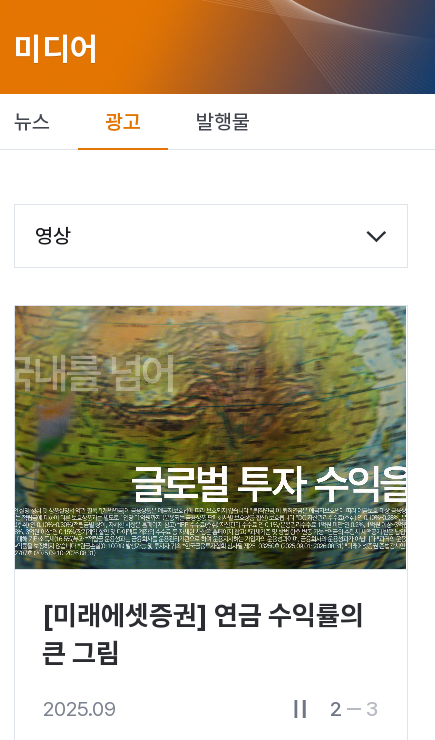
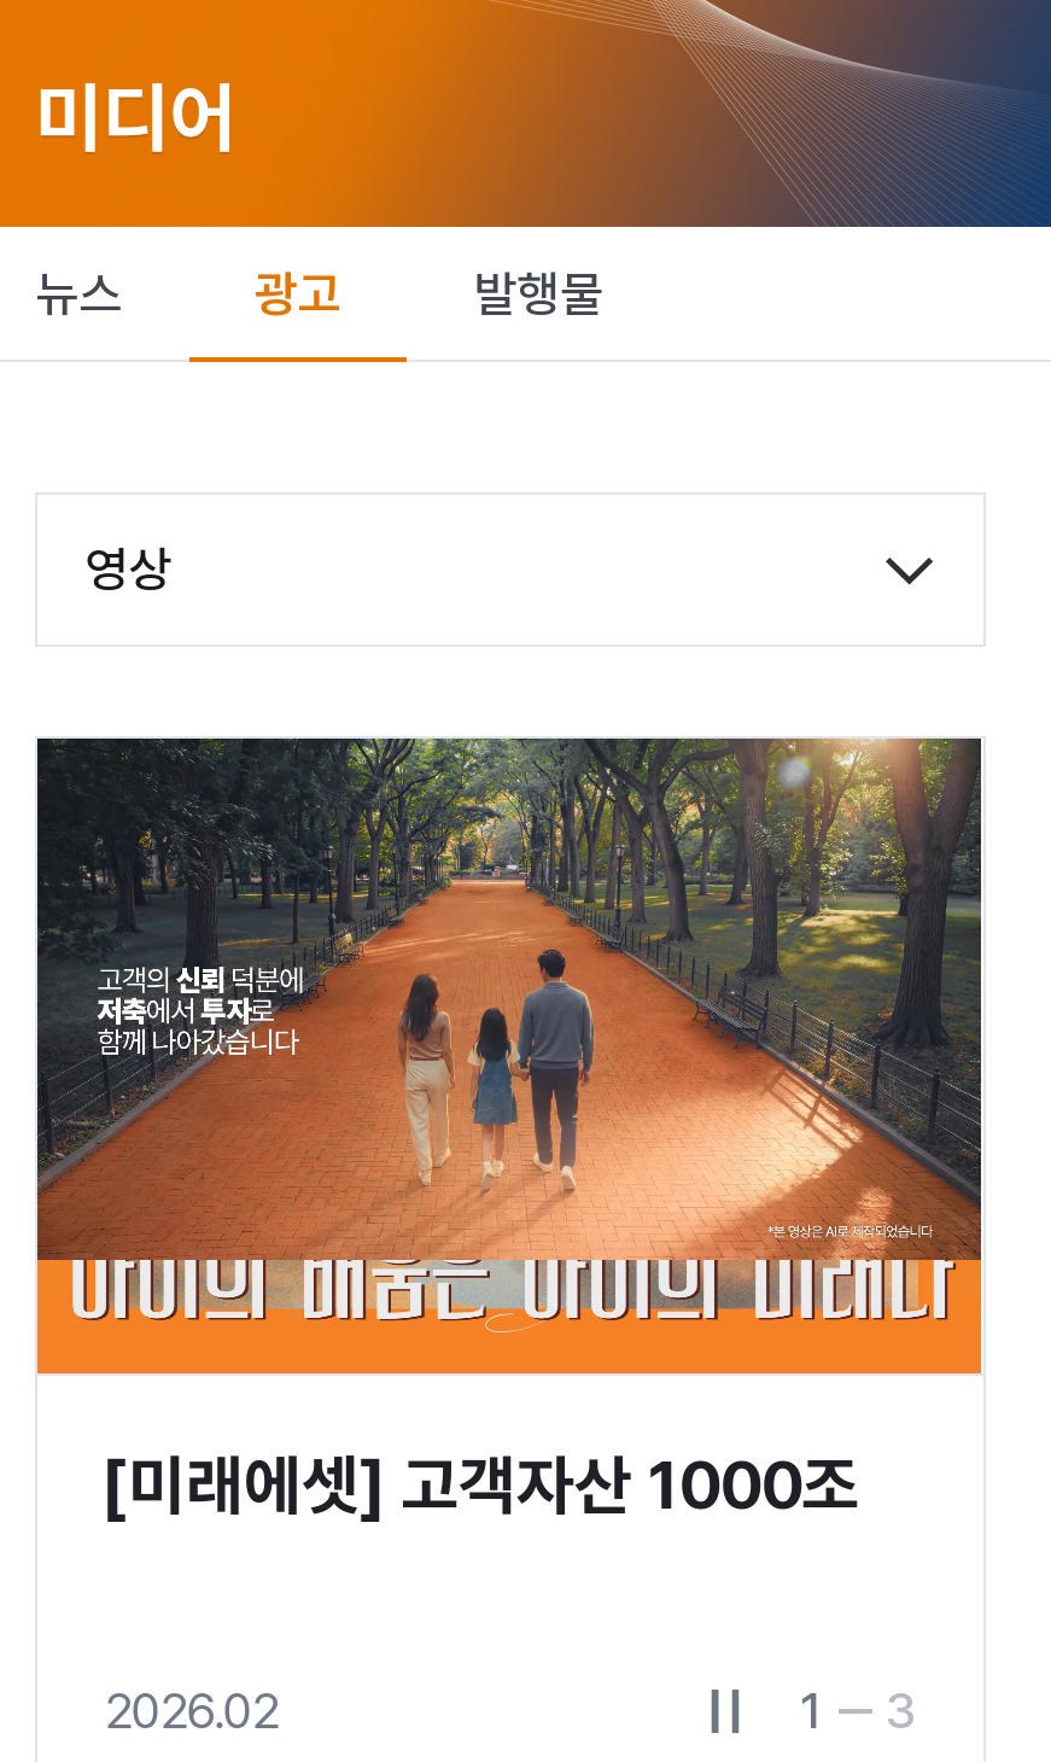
- [image]
- [미래에셋증권] 연금 수익률의
- 큰 그림
+ [image]
+ [미래에셋] 고객자산 1000조

- 2025.09
- 2
+ 2026.02
+ 1
